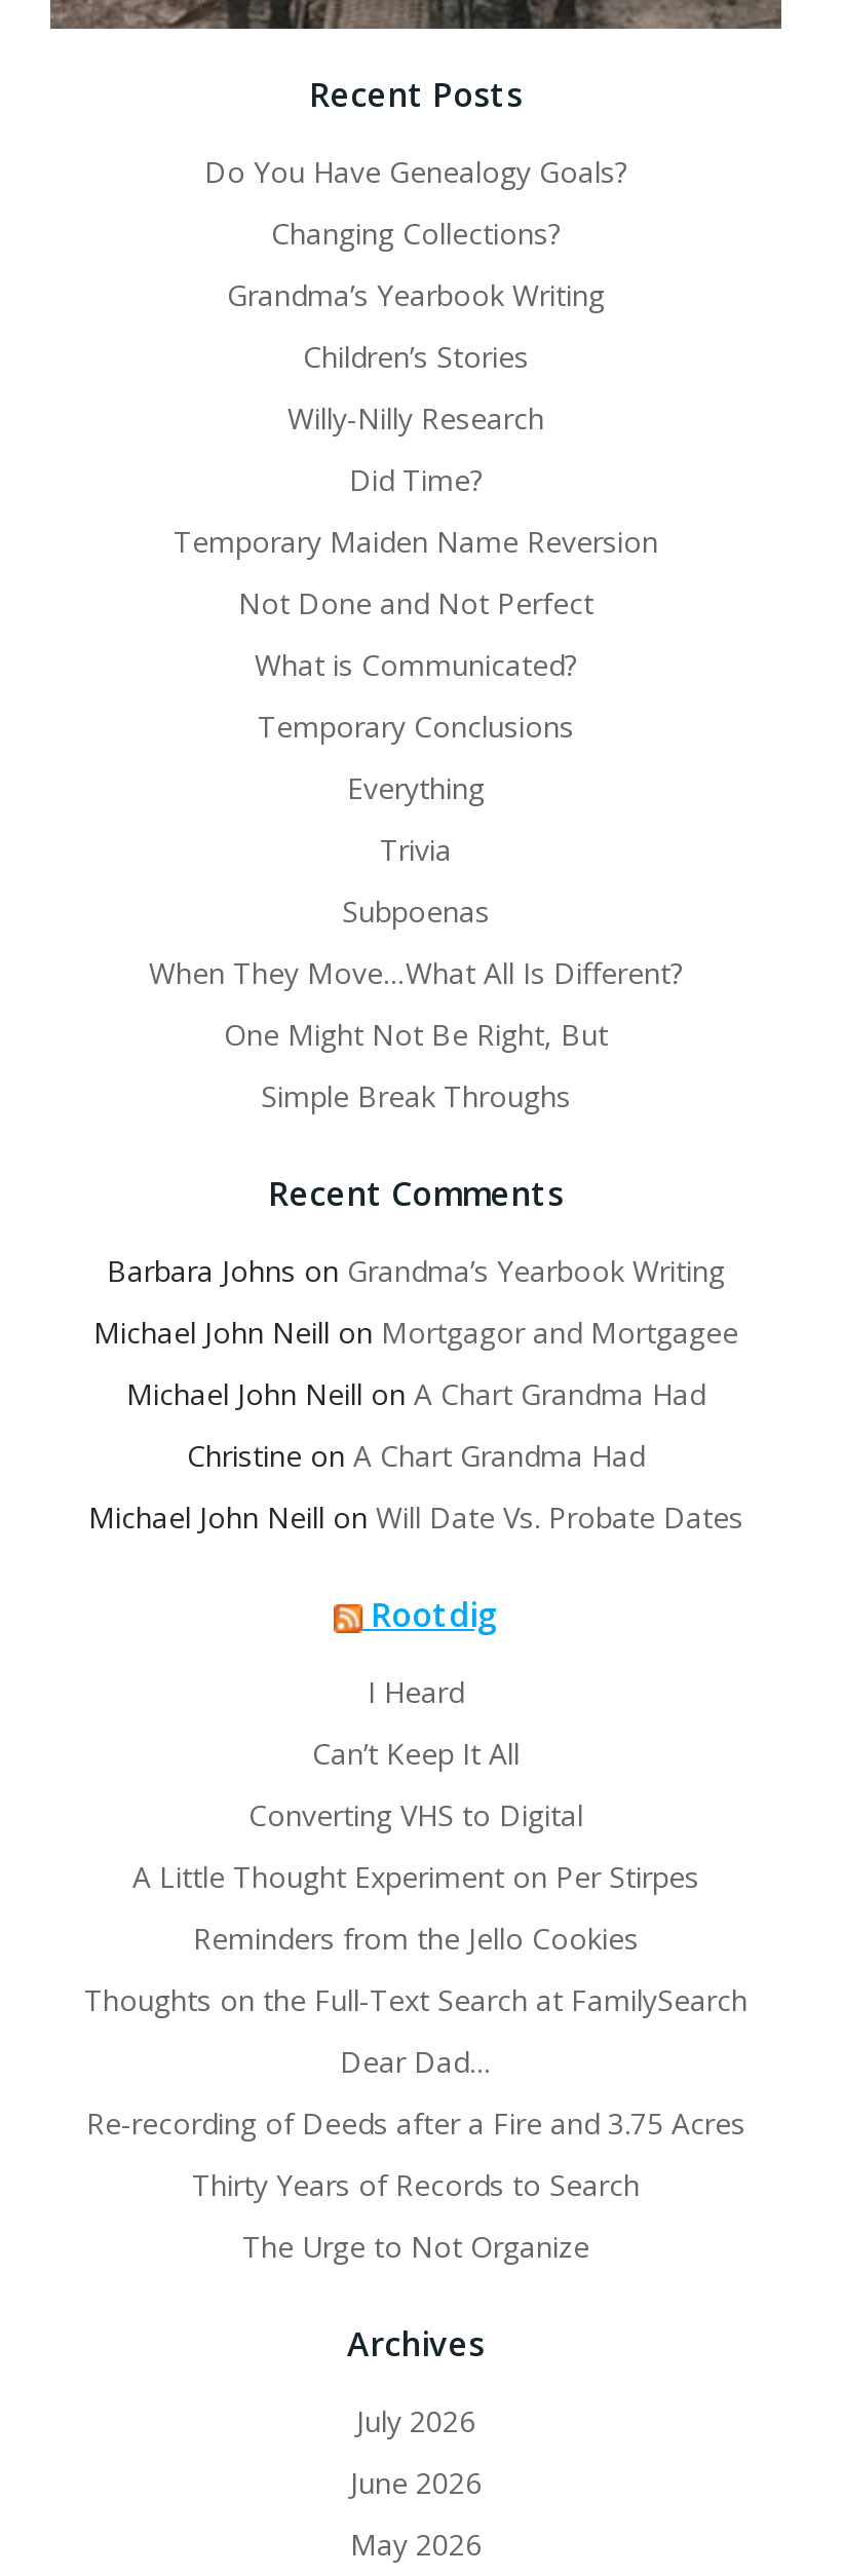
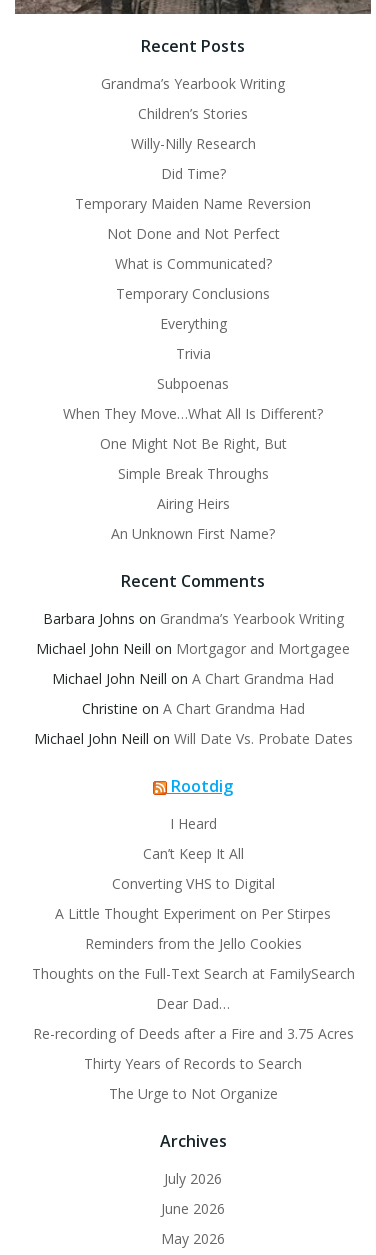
- Do You Have Genealogy Goals?
- Changing Collections?

moved up: Grandma’s Yearbook Writing | Children’s Stories | Willy-Nilly Research | ... | One Might Not Be Right, But | Simple Break Throughs

+ Airing Heirs
+ An Unknown First Name?
